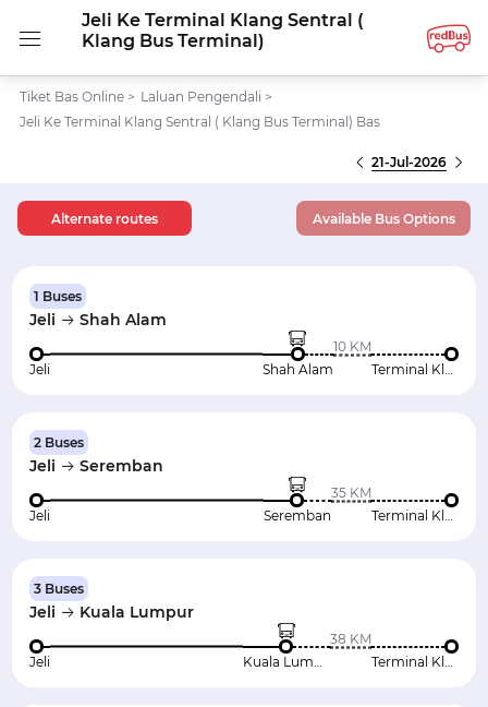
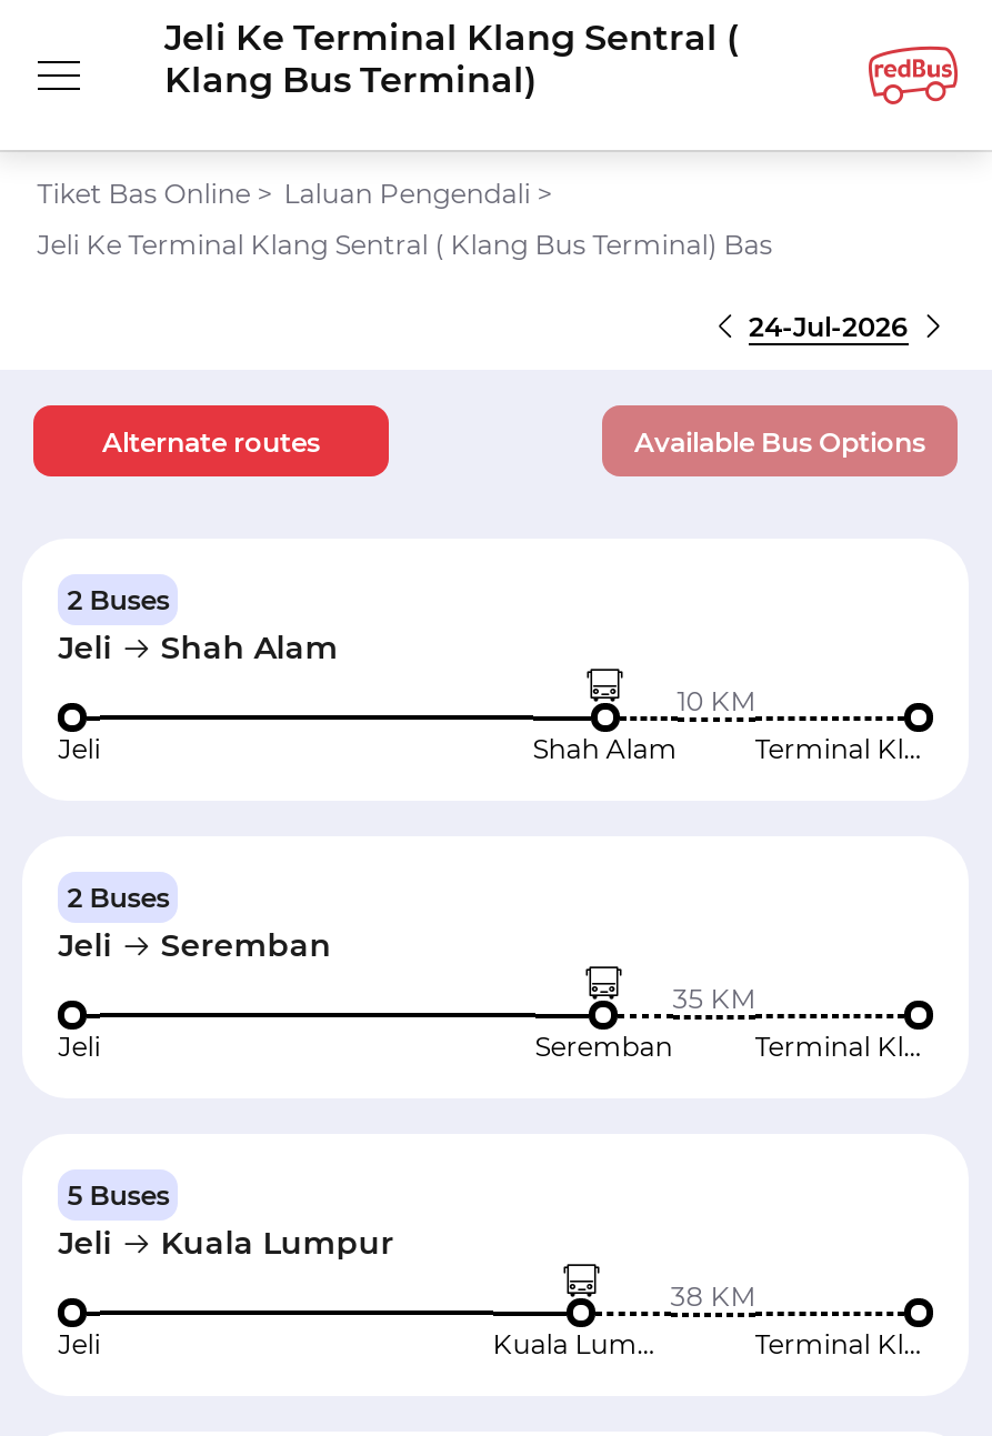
- 21-Jul-2026
+ 24-Jul-2026

- 1 Buses
+ 2 Buses

- 3 Buses
+ 5 Buses
